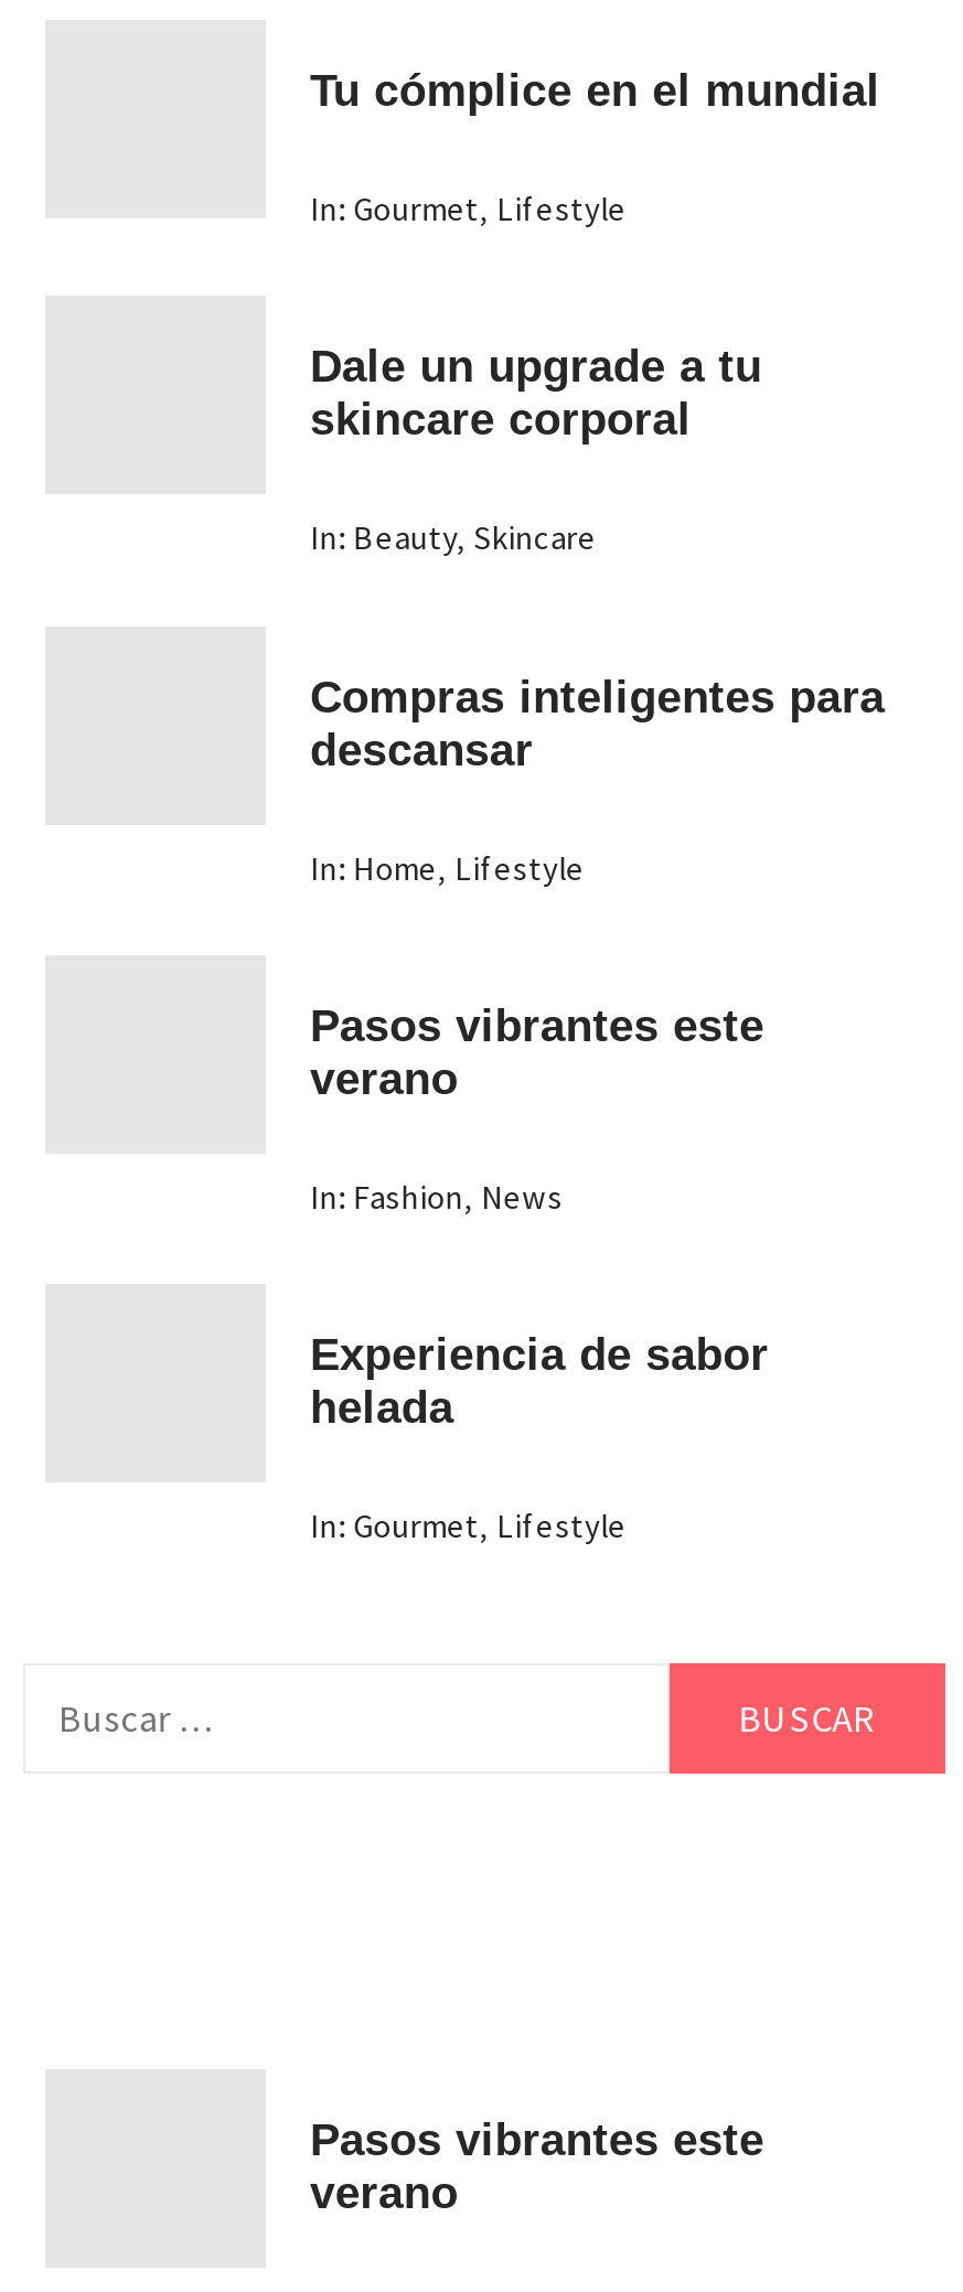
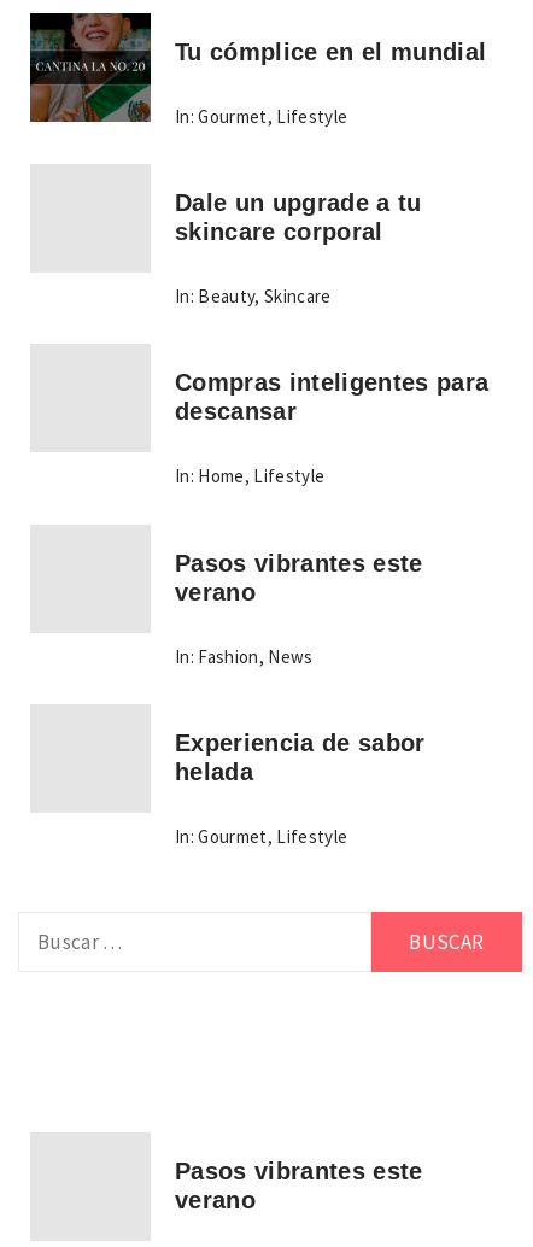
+ [image]
